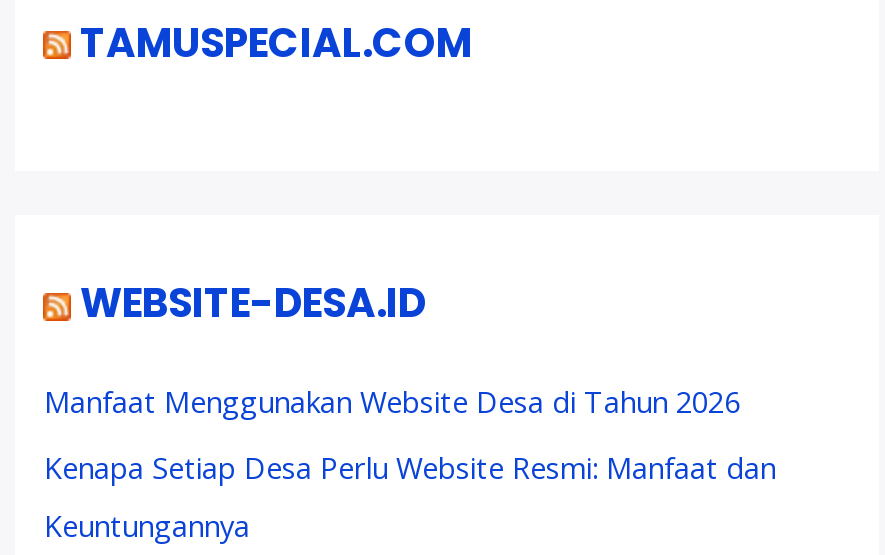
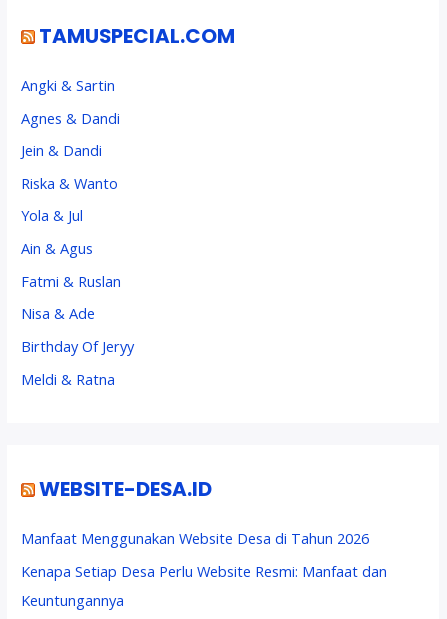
+ Angki & Sartin
+ Agnes & Dandi
+ Jein & Dandi
+ Riska & Wanto
+ Yola & Jul
+ Ain & Agus
+ Fatmi & Ruslan
+ Nisa & Ade
+ Birthday Of Jeryy
+ Meldi & Ratna
